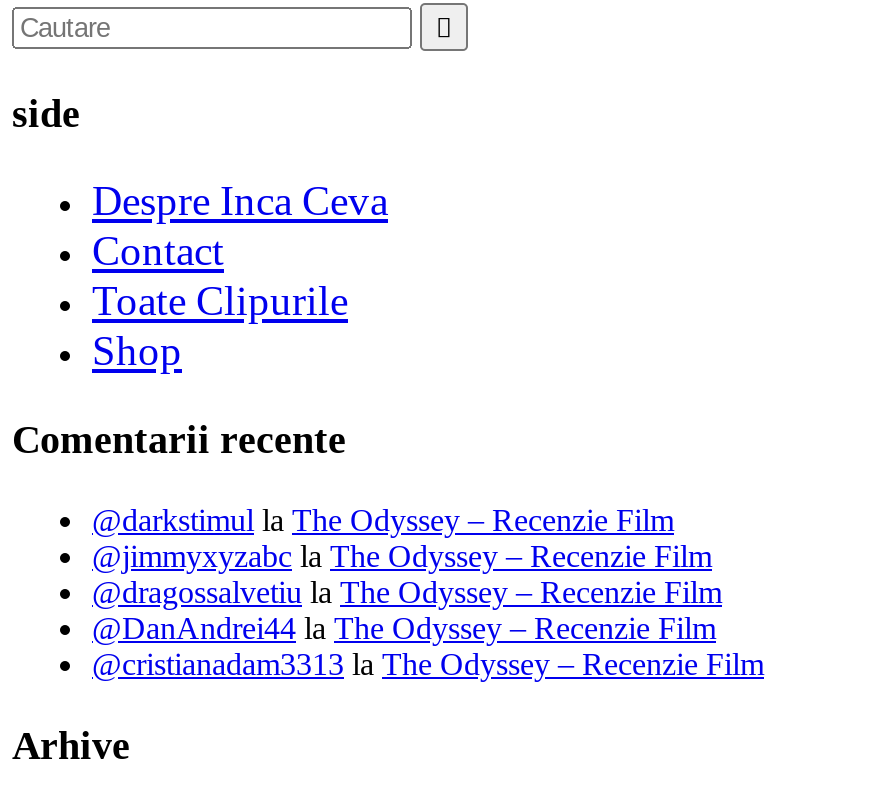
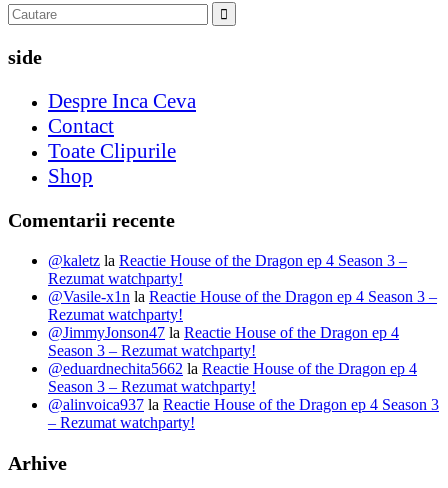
- @darkstimul la The Odyssey – Recenzie Film
- @jimmyxyzabc la The Odyssey – Recenzie Film
- @dragossalvetiu la The Odyssey – Recenzie Film
- @DanAndrei44 la The Odyssey – Recenzie Film
- @cristianadam3313 la The Odyssey – Recenzie Film
+ @kaletz la Reactie House of the Dragon ep 4 Season 3 –
+ Rezumat watchparty!
+ @Vasile-x1n la Reactie House of the Dragon ep 4 Season 3 –
+ Rezumat watchparty!
+ @JimmyJonson47 la Reactie House of the Dragon ep 4
+ Season 3 – Rezumat watchparty!
+ @eduardnechita5662 la Reactie House of the Dragon ep 4
+ Season 3 – Rezumat watchparty!
+ @alinvoica937 la Reactie House of the Dragon ep 4 Season 3
+ – Rezumat watchparty!
